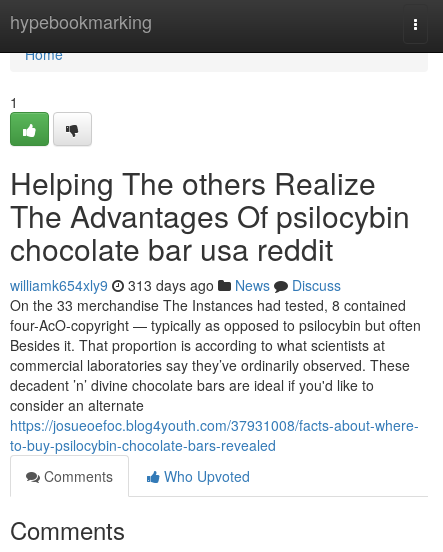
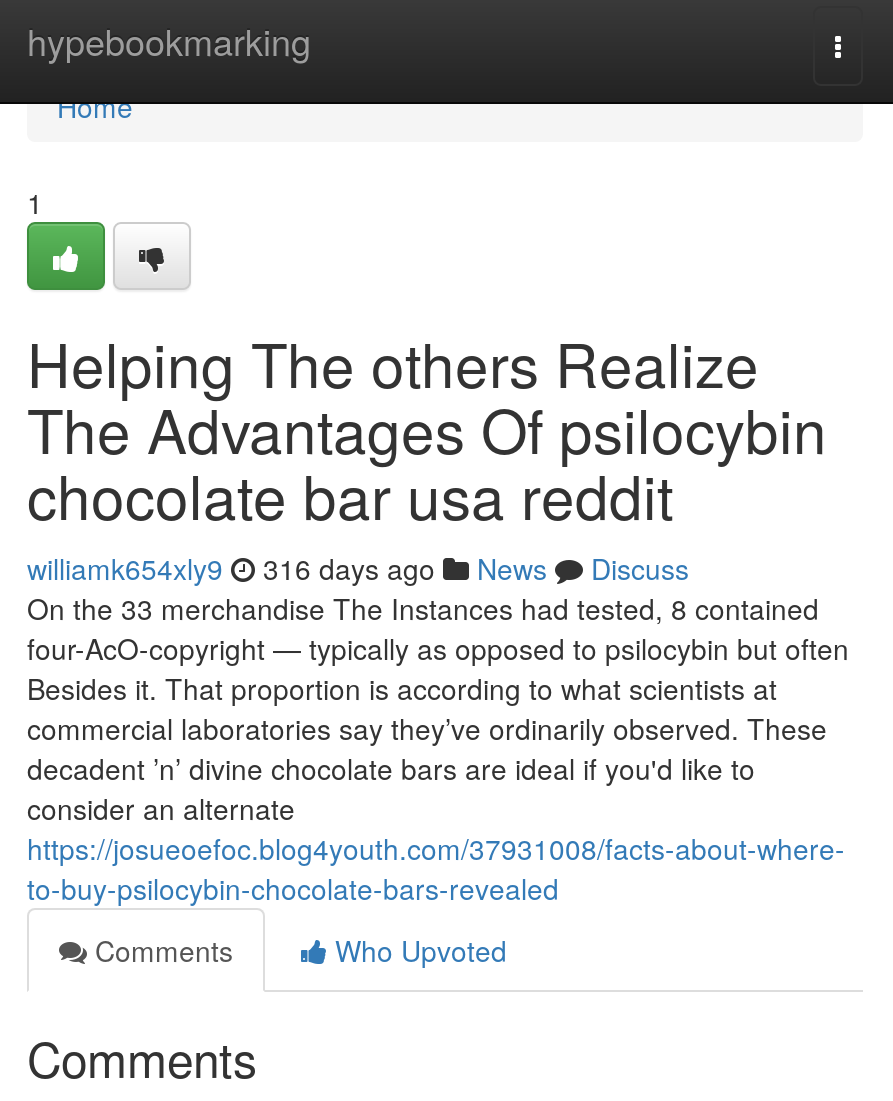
- williamk654xly9 313 days ago News Discuss
+ williamk654xly9 316 days ago News Discuss
